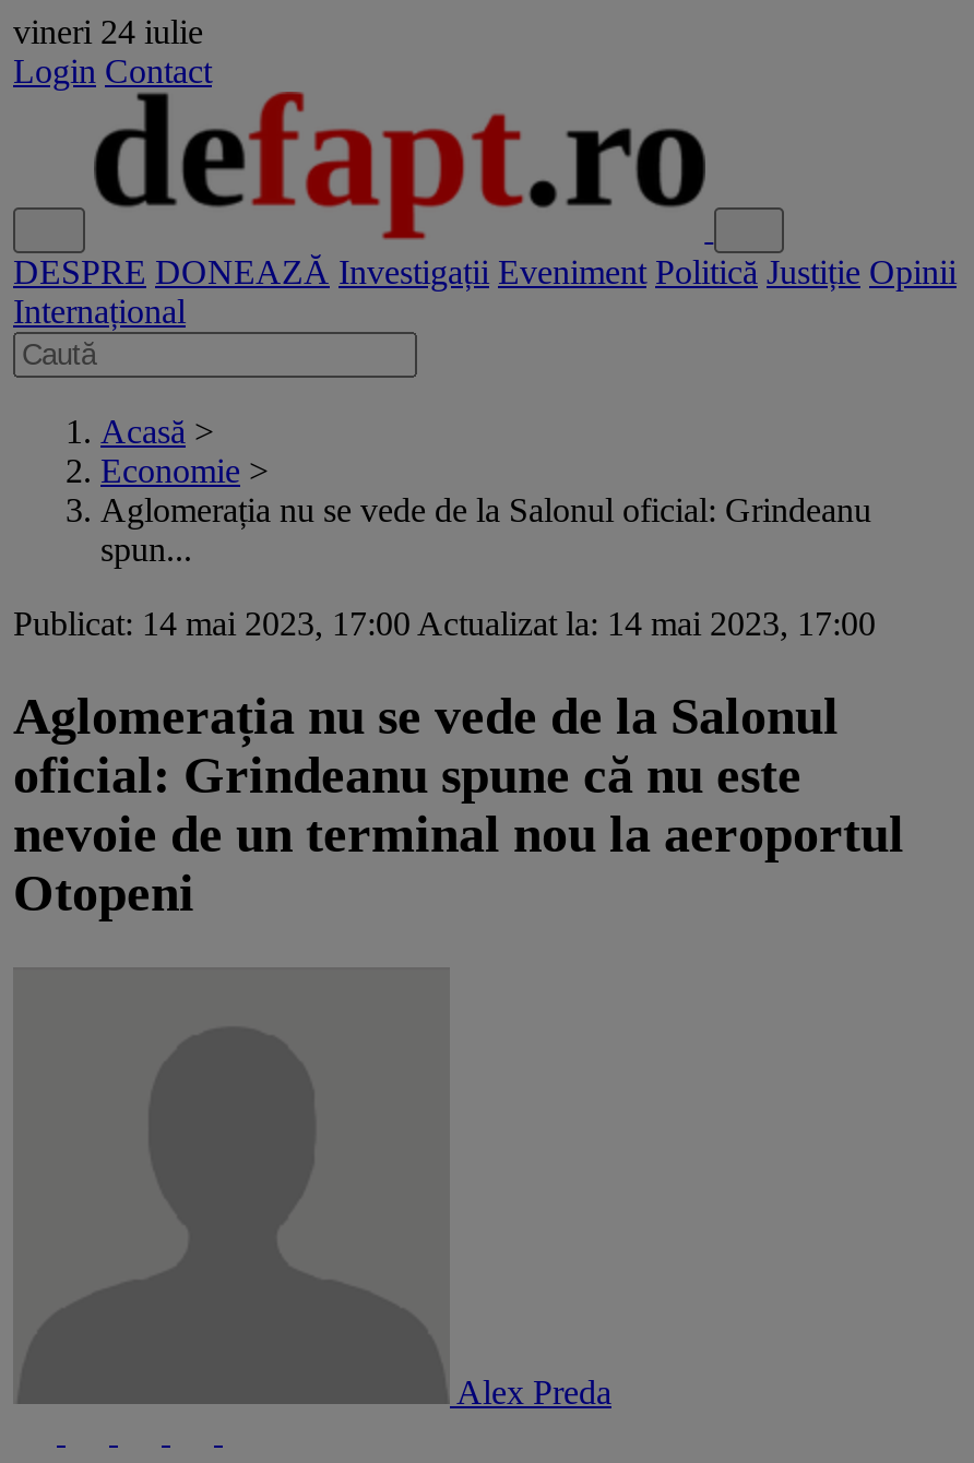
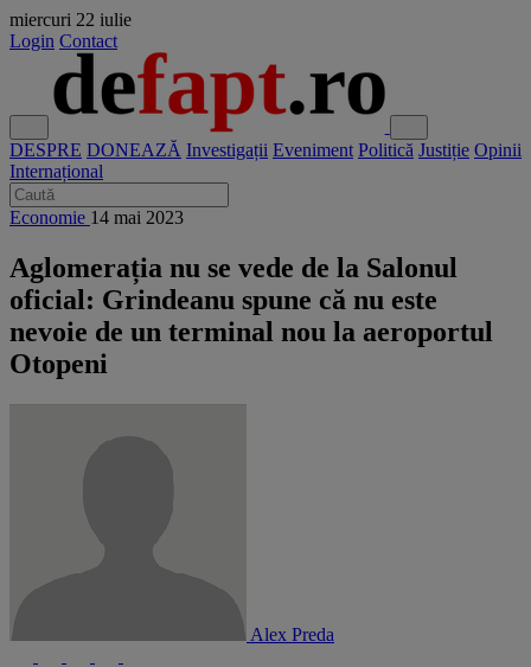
- vineri 24 iulie
+ miercuri 22 iulie

- Acasă >
- Economie >
- Aglomerația nu se vede de la Salonul oficial: Grindeanu
- spun...
- Publicat: 14 mai 2023, 17:00 Actualizat la: 14 mai 2023, 17:00
+ Economie14 mai 2023
